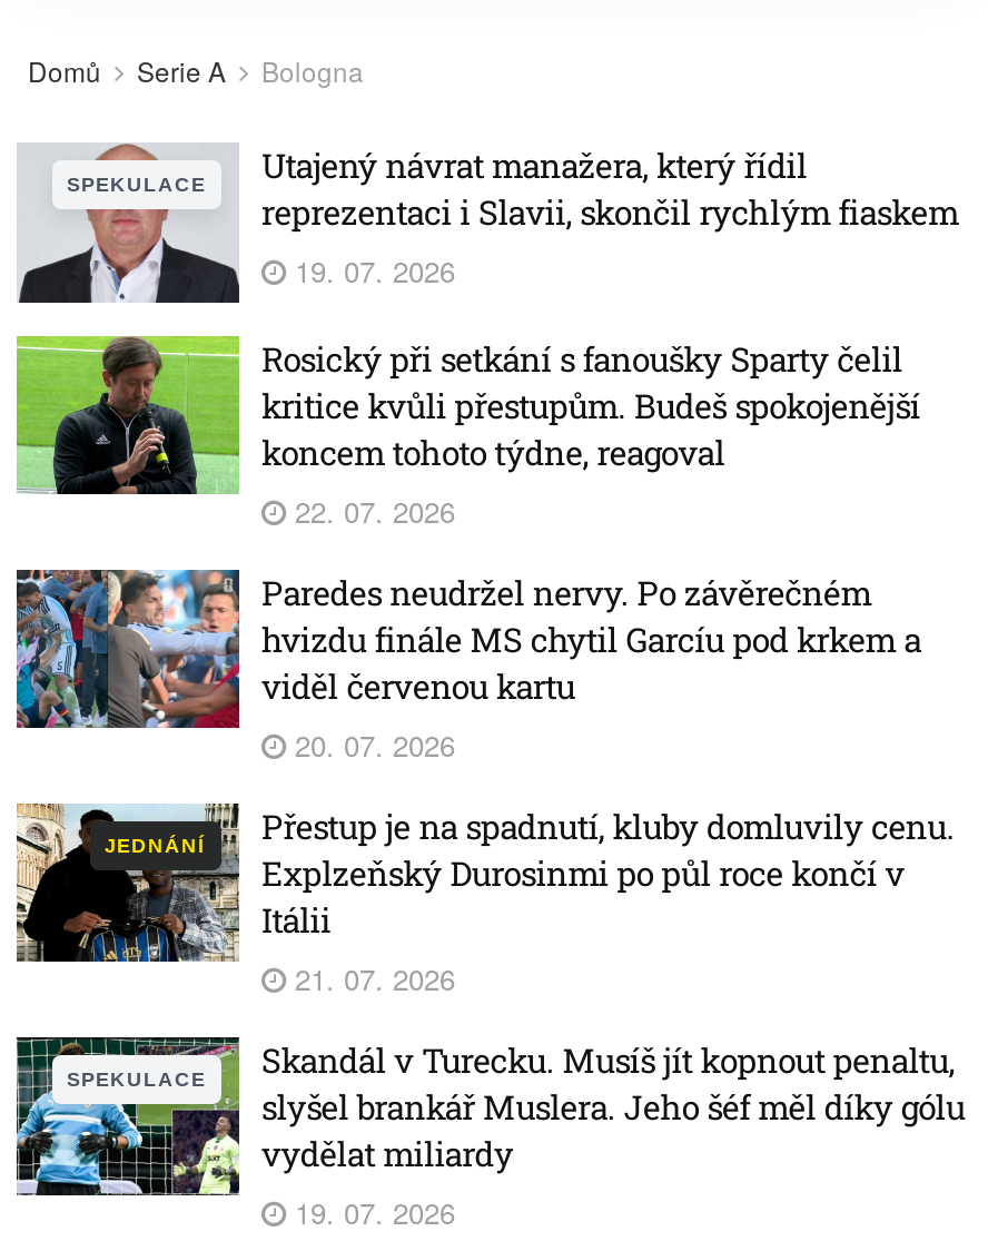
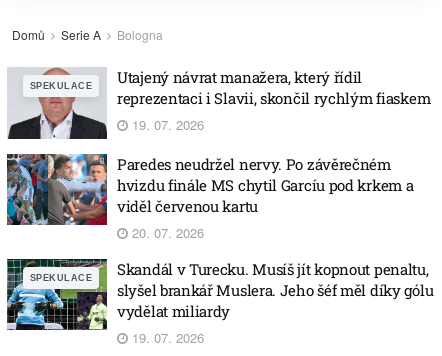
- [image]
- Rosický při setkání s fanoušky Sparty čelil
- kritice kvůli přestupům. Budeš spokojenější
- koncem tohoto týdne, reagoval
- 22. 07. 2026

- [image]
- JEDNÁNÍ
- Přestup je na spadnutí, kluby domluvily cenu.
- Explzeňský Durosinmi po půl roce končí v
- Itálii
- 21. 07. 2026
